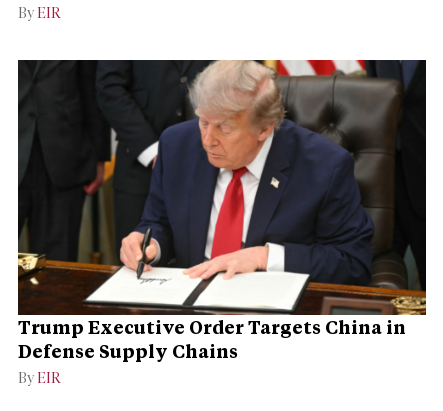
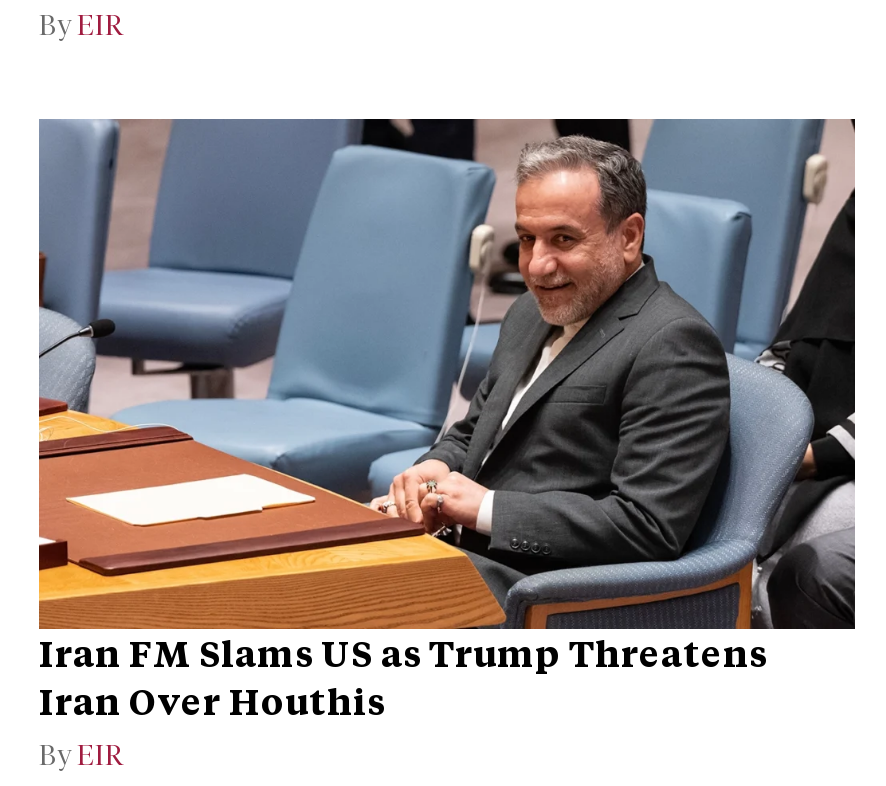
- [image]
- Trump Executive Order Targets China in
- Defense Supply Chains
+ [image]
+ Iran FM Slams US as Trump Threatens
+ Iran Over Houthis
